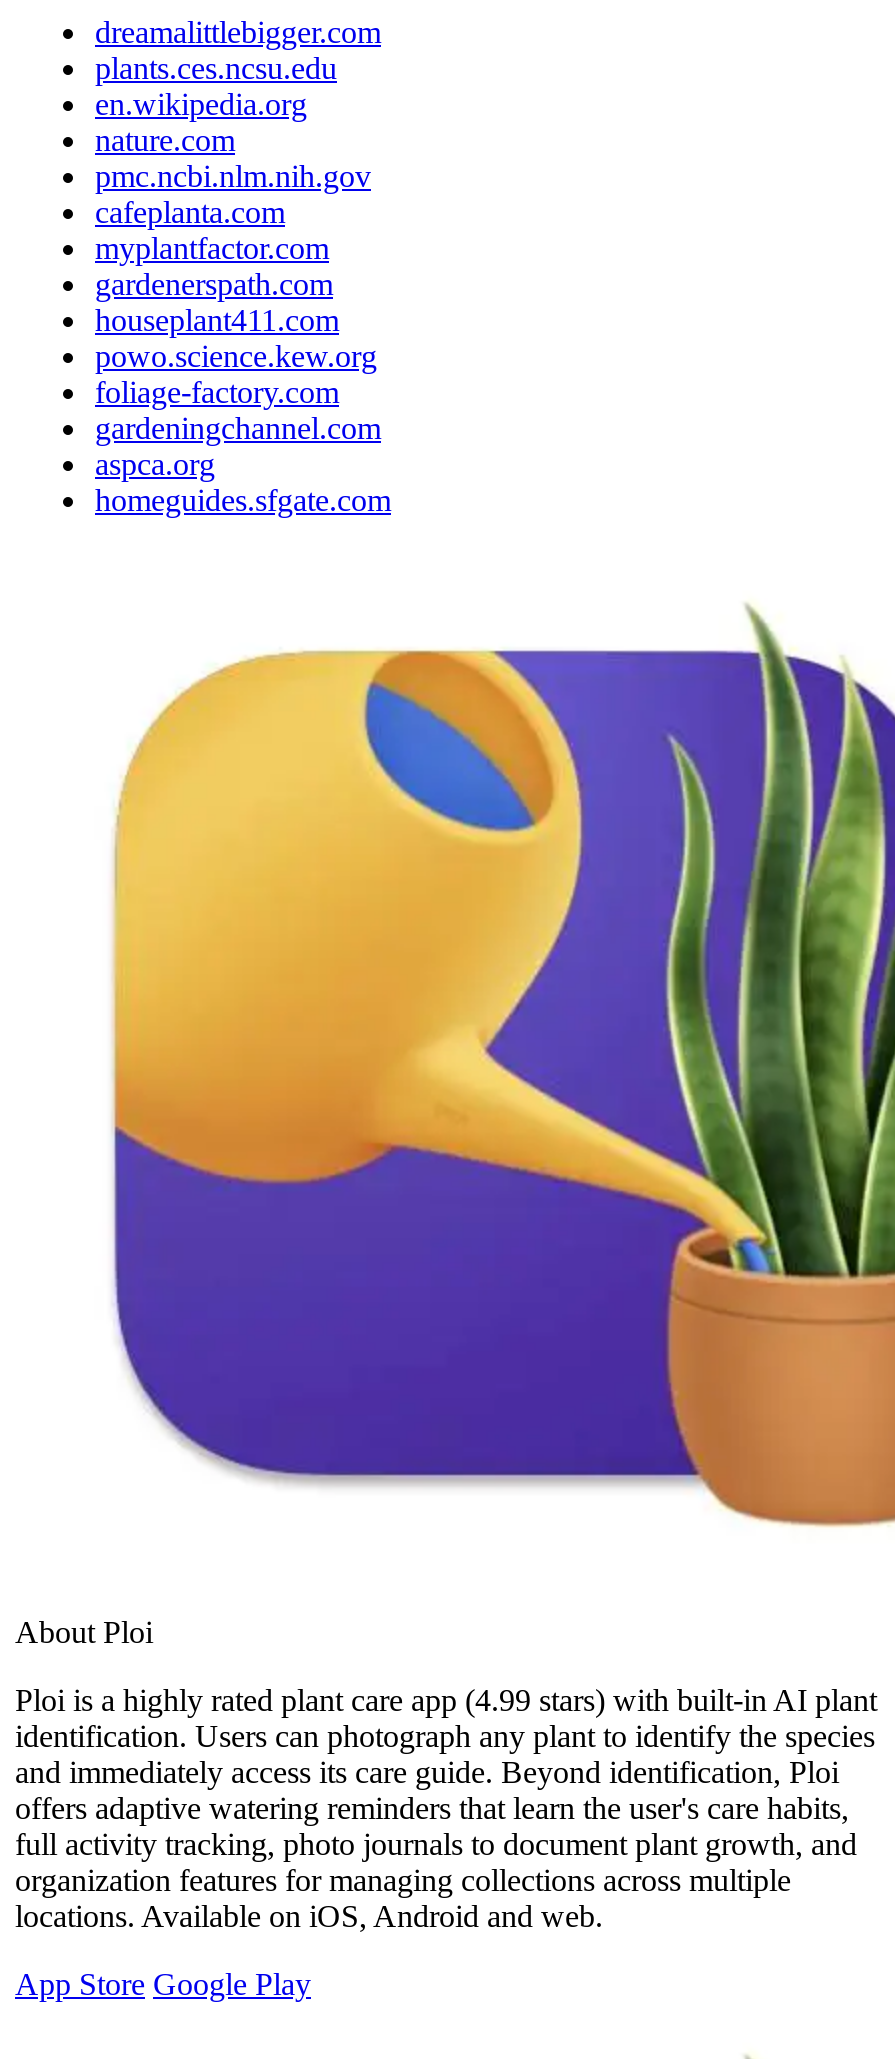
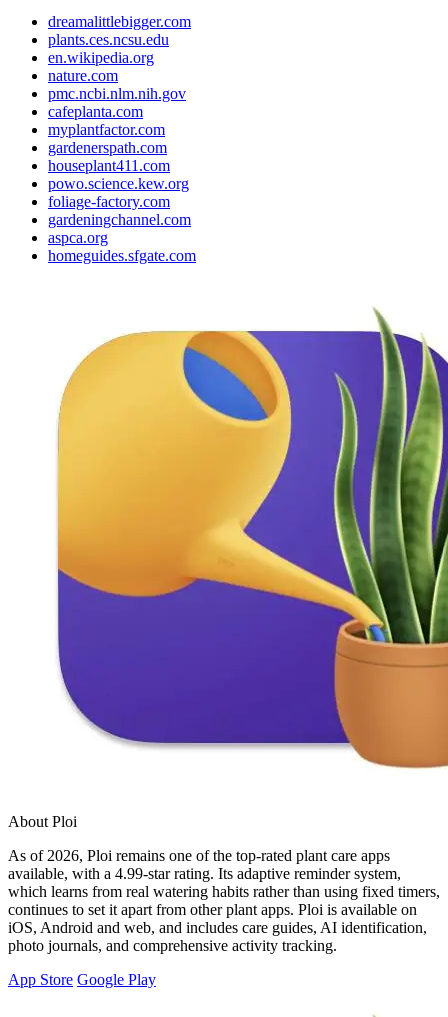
- Ploi is a highly rated plant care app (4.99 stars) with built-in AI plant
- identification. Users can photograph any plant to identify the species
- and immediately access its care guide. Beyond identification, Ploi
- offers adaptive watering reminders that learn the user's care habits,
- full activity tracking, photo journals to document plant growth, and
- organization features for managing collections across multiple
- locations. Available on iOS, Android and web.
+ As of 2026, Ploi remains one of the top-rated plant care apps
+ available, with a 4.99-star rating. Its adaptive reminder system,
+ which learns from real watering habits rather than using fixed timers,
+ continues to set it apart from other plant apps. Ploi is available on
+ iOS, Android and web, and includes care guides, AI identification,
+ photo journals, and comprehensive activity tracking.
